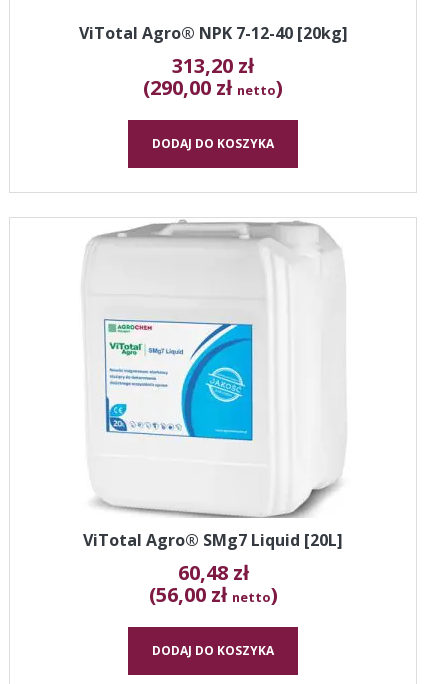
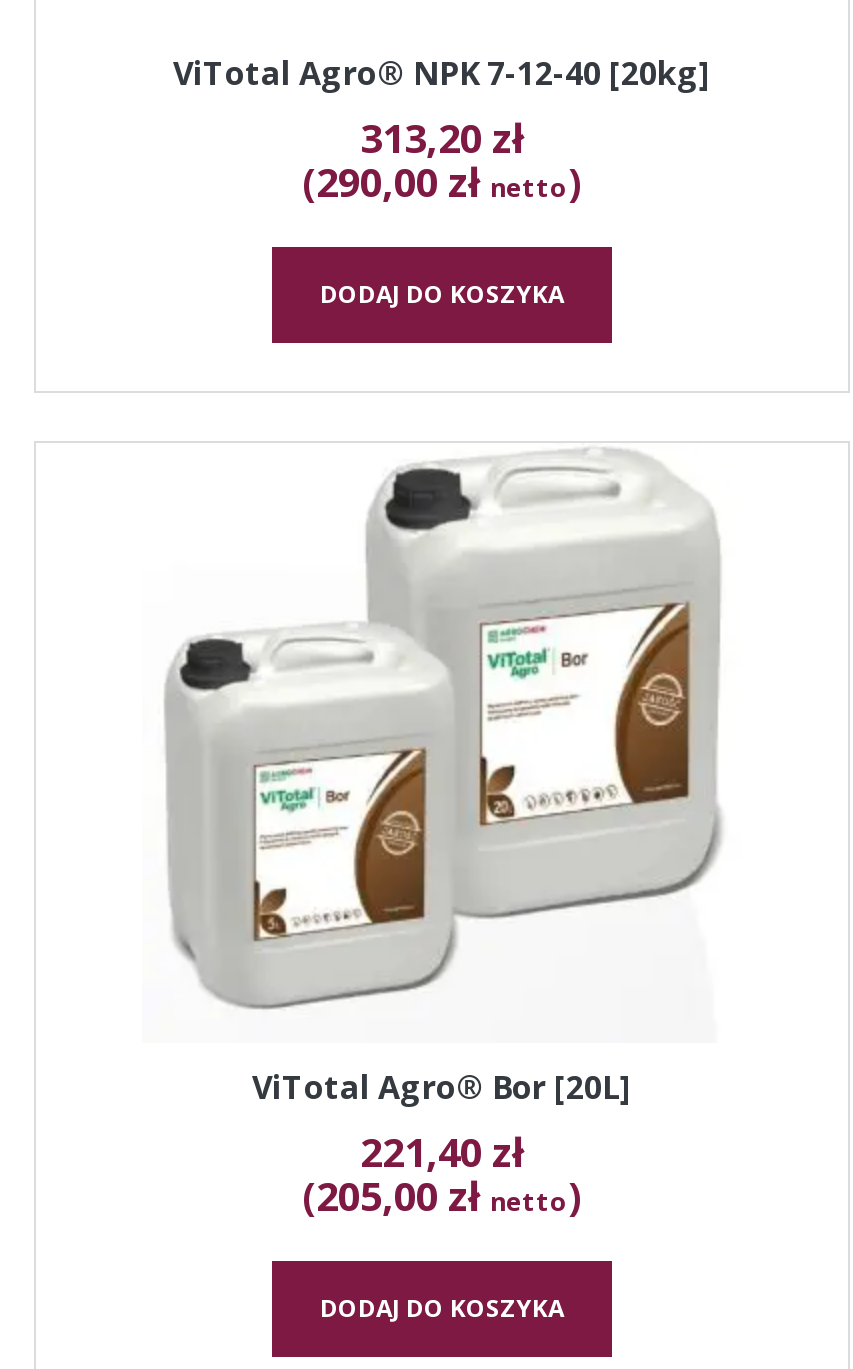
- [image]
- ViTotal Agro® SMg7 Liquid [20L]
- 60,48 zł
- (56,00 zł netto)
+ [image]
+ ViTotal Agro® Bor [20L]
+ 221,40 zł
+ (205,00 zł netto)
